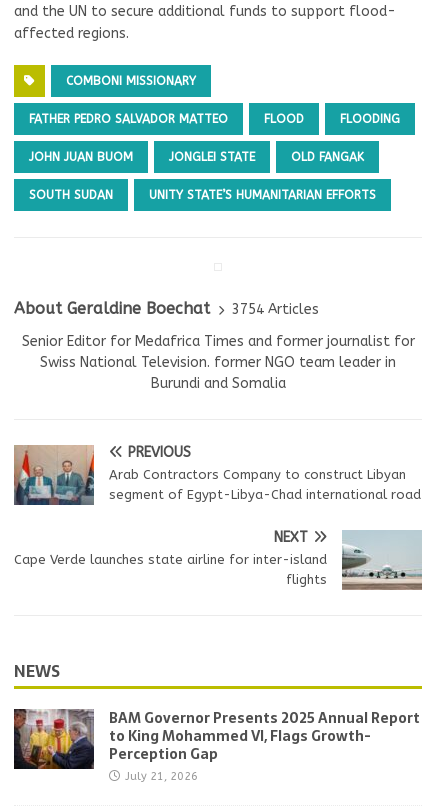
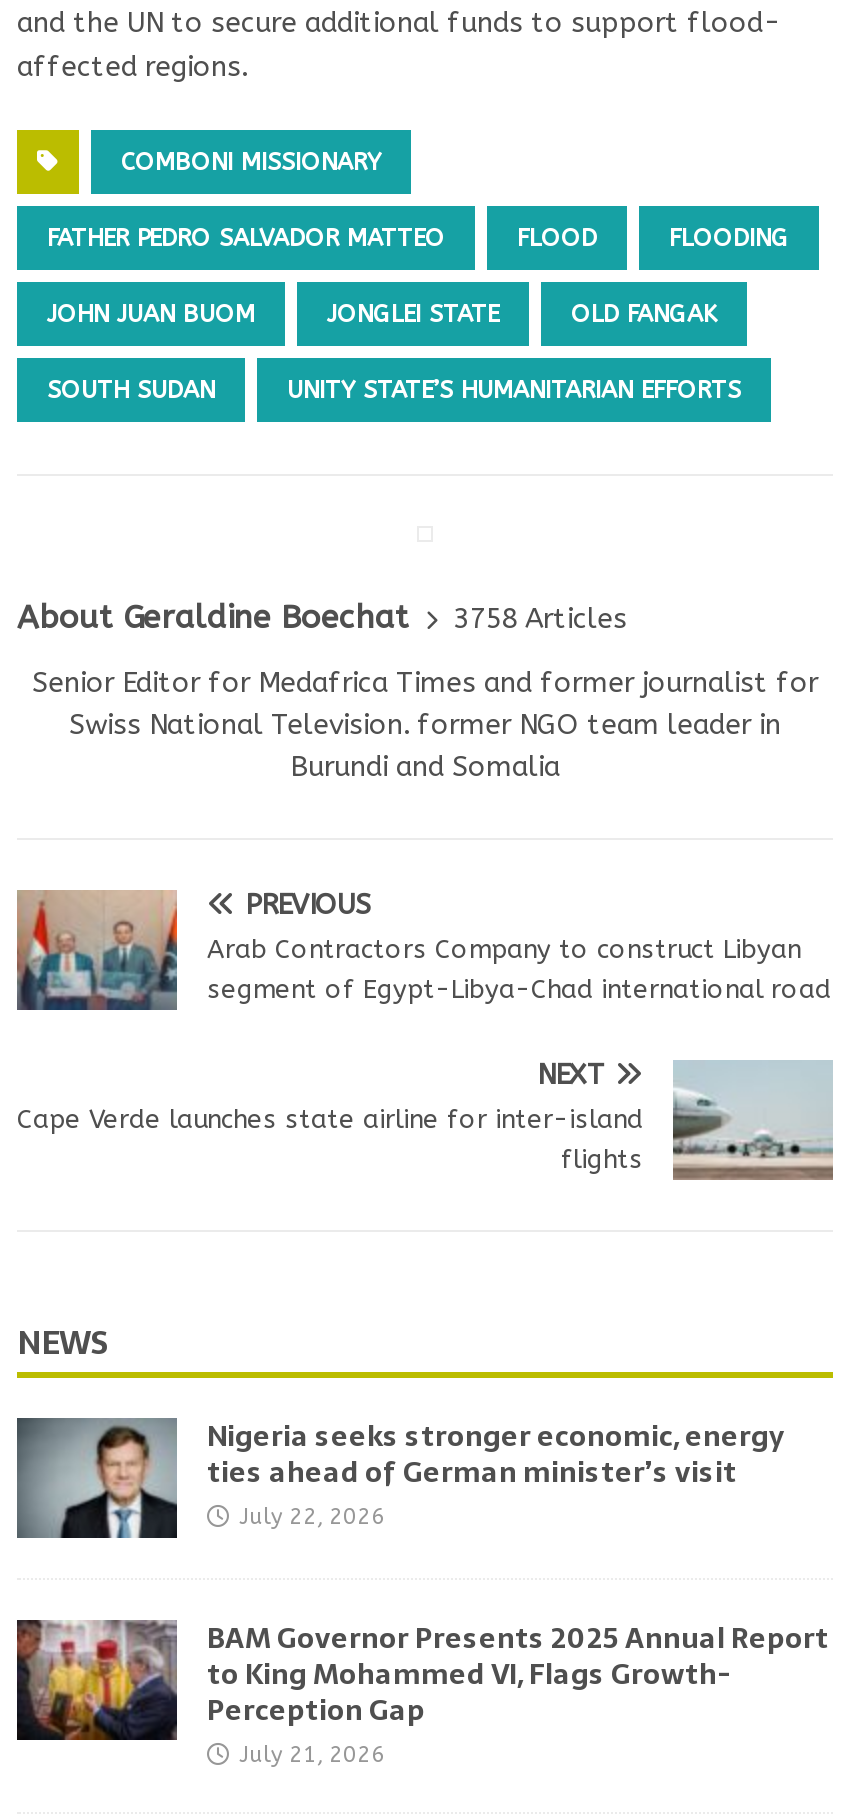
- About Geraldine Boechat 3754 Articles
+ About Geraldine Boechat 3758 Articles

+ [image]
+ Nigeria seeks stronger economic, energy
+ ties ahead of German minister’s visit
+ July 22, 2026
